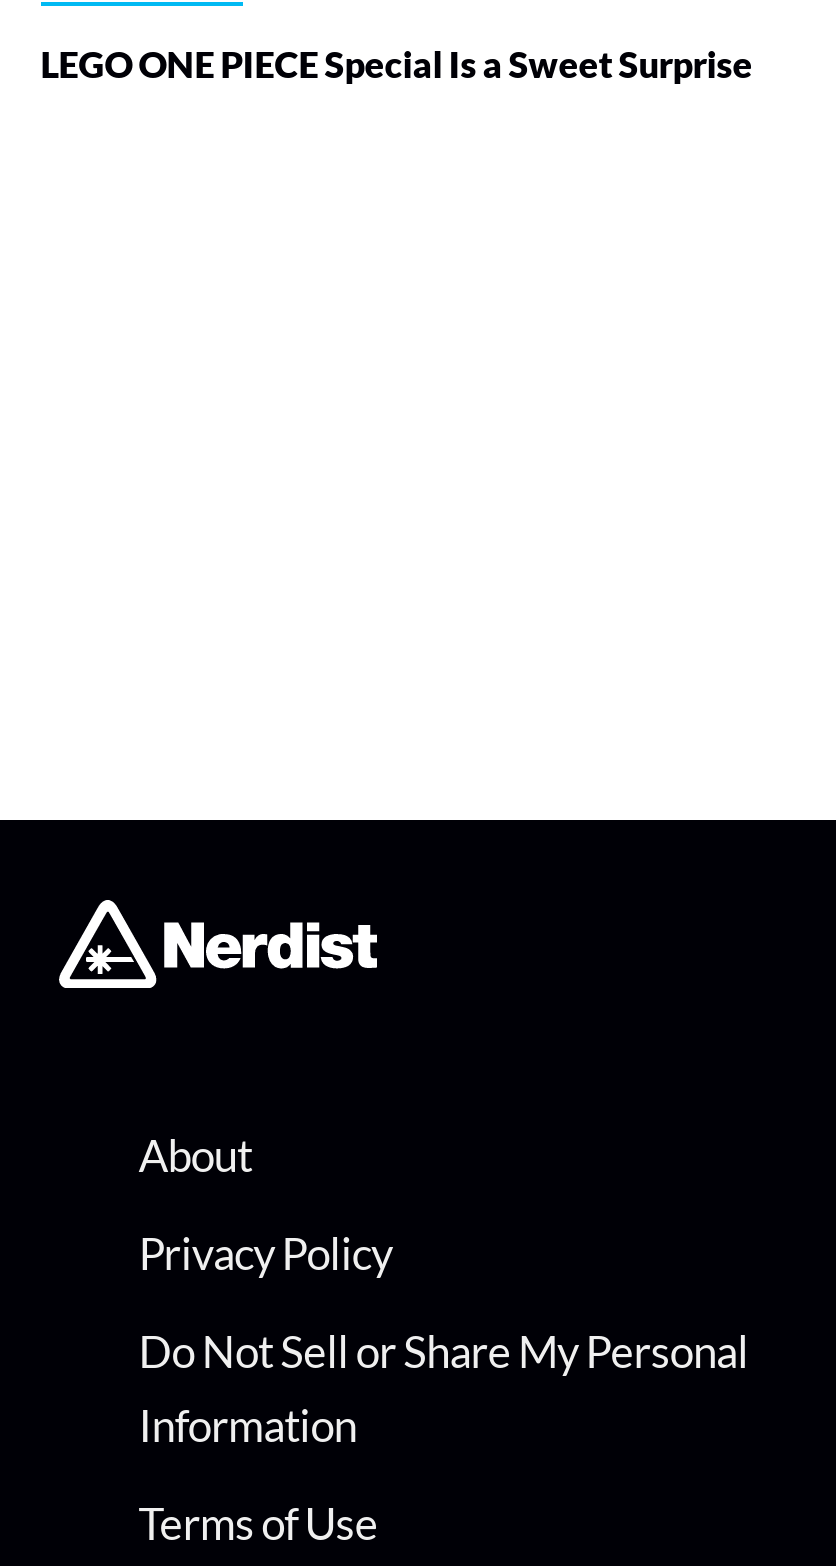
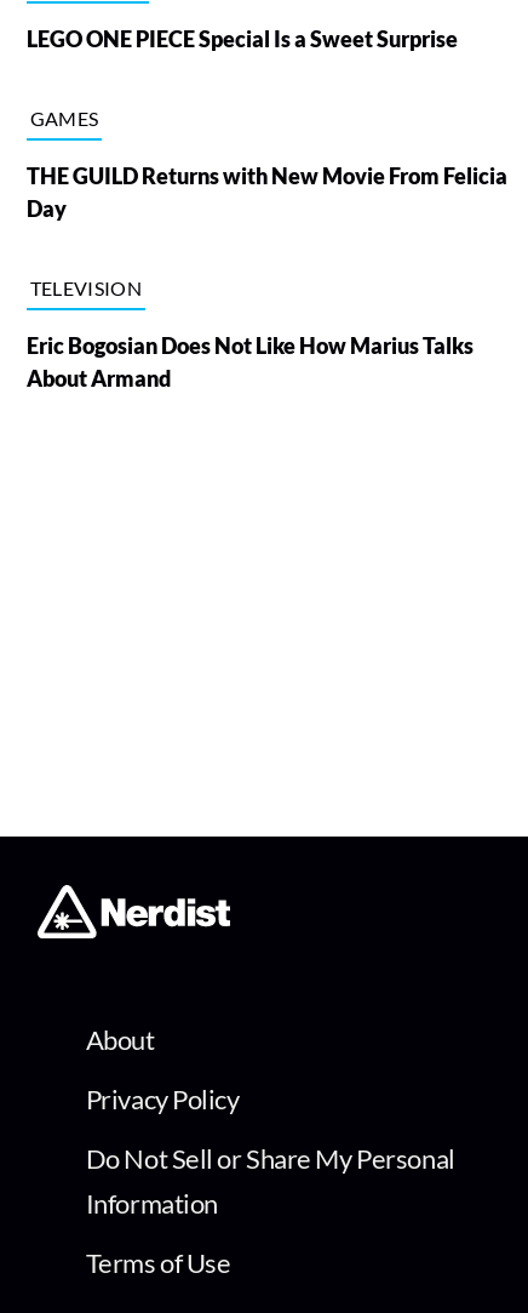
+ GAMES
+ THE GUILD Returns with New Movie From Felicia
+ Day
+ TELEVISION
+ Eric Bogosian Does Not Like How Marius Talks
+ About Armand
